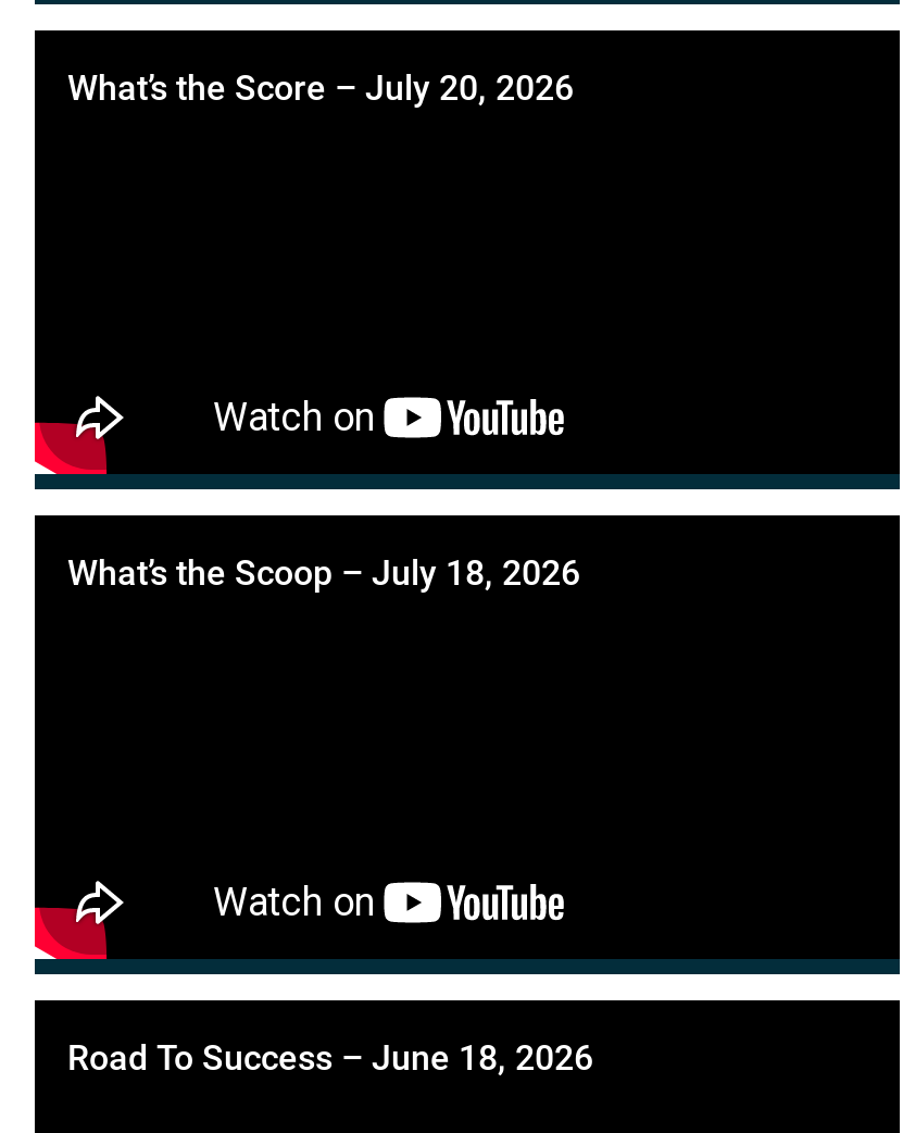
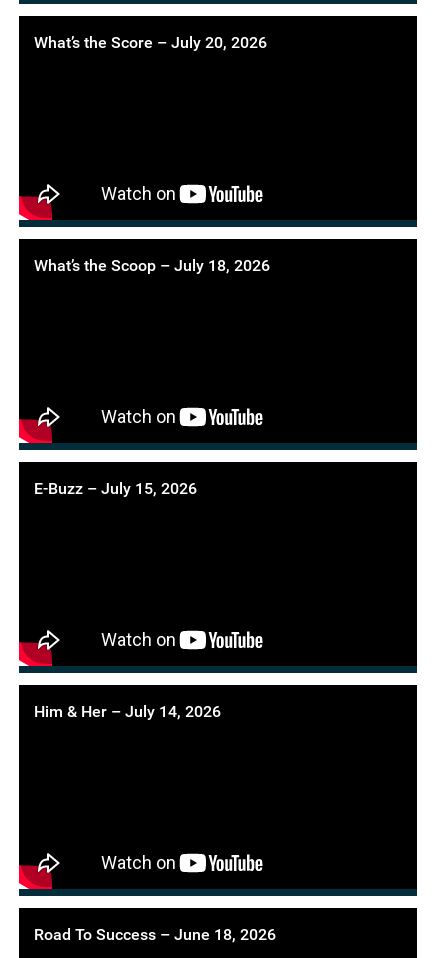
+ E-Buzz – July 15, 2026

+ Him & Her – July 14, 2026
